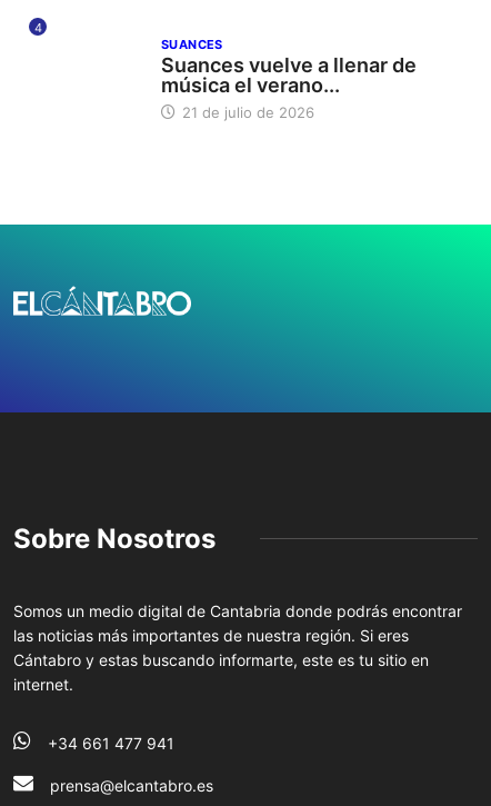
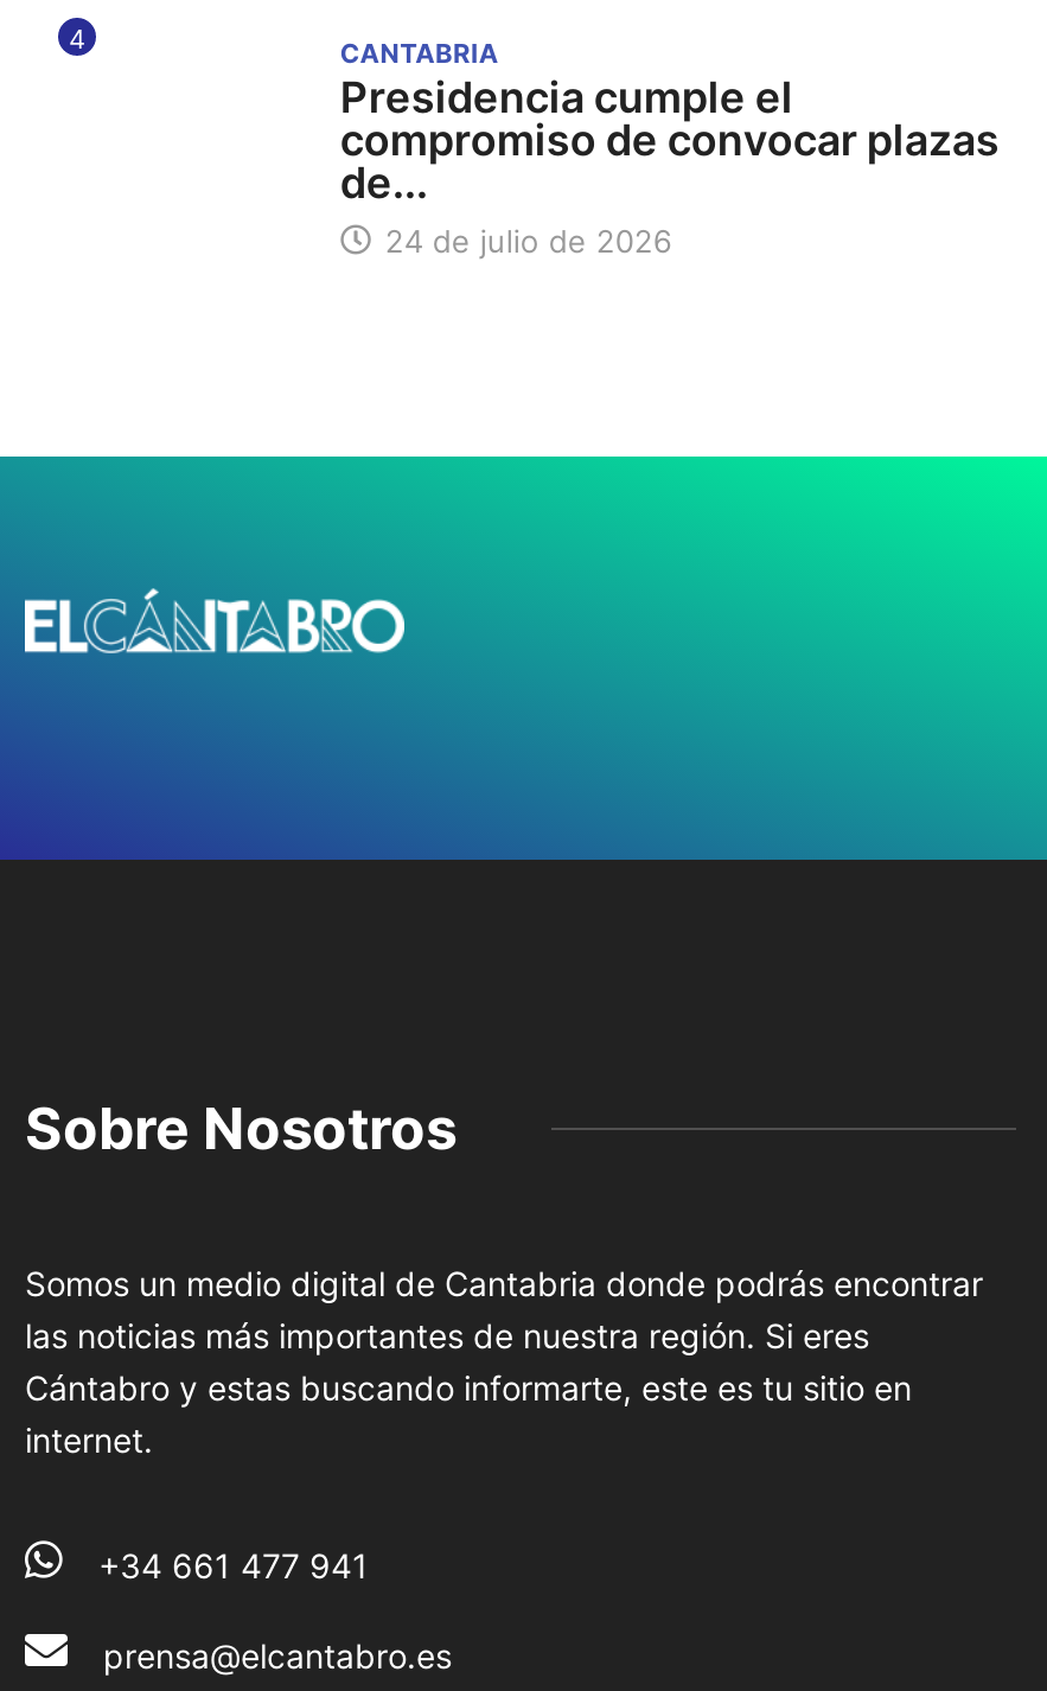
- SUANCES
- Suances vuelve a llenar de
- música el verano...
- 21 de julio de 2026
+ CANTABRIA
+ Presidencia cumple el
+ compromiso de convocar plazas
+ de...
+ 24 de julio de 2026
